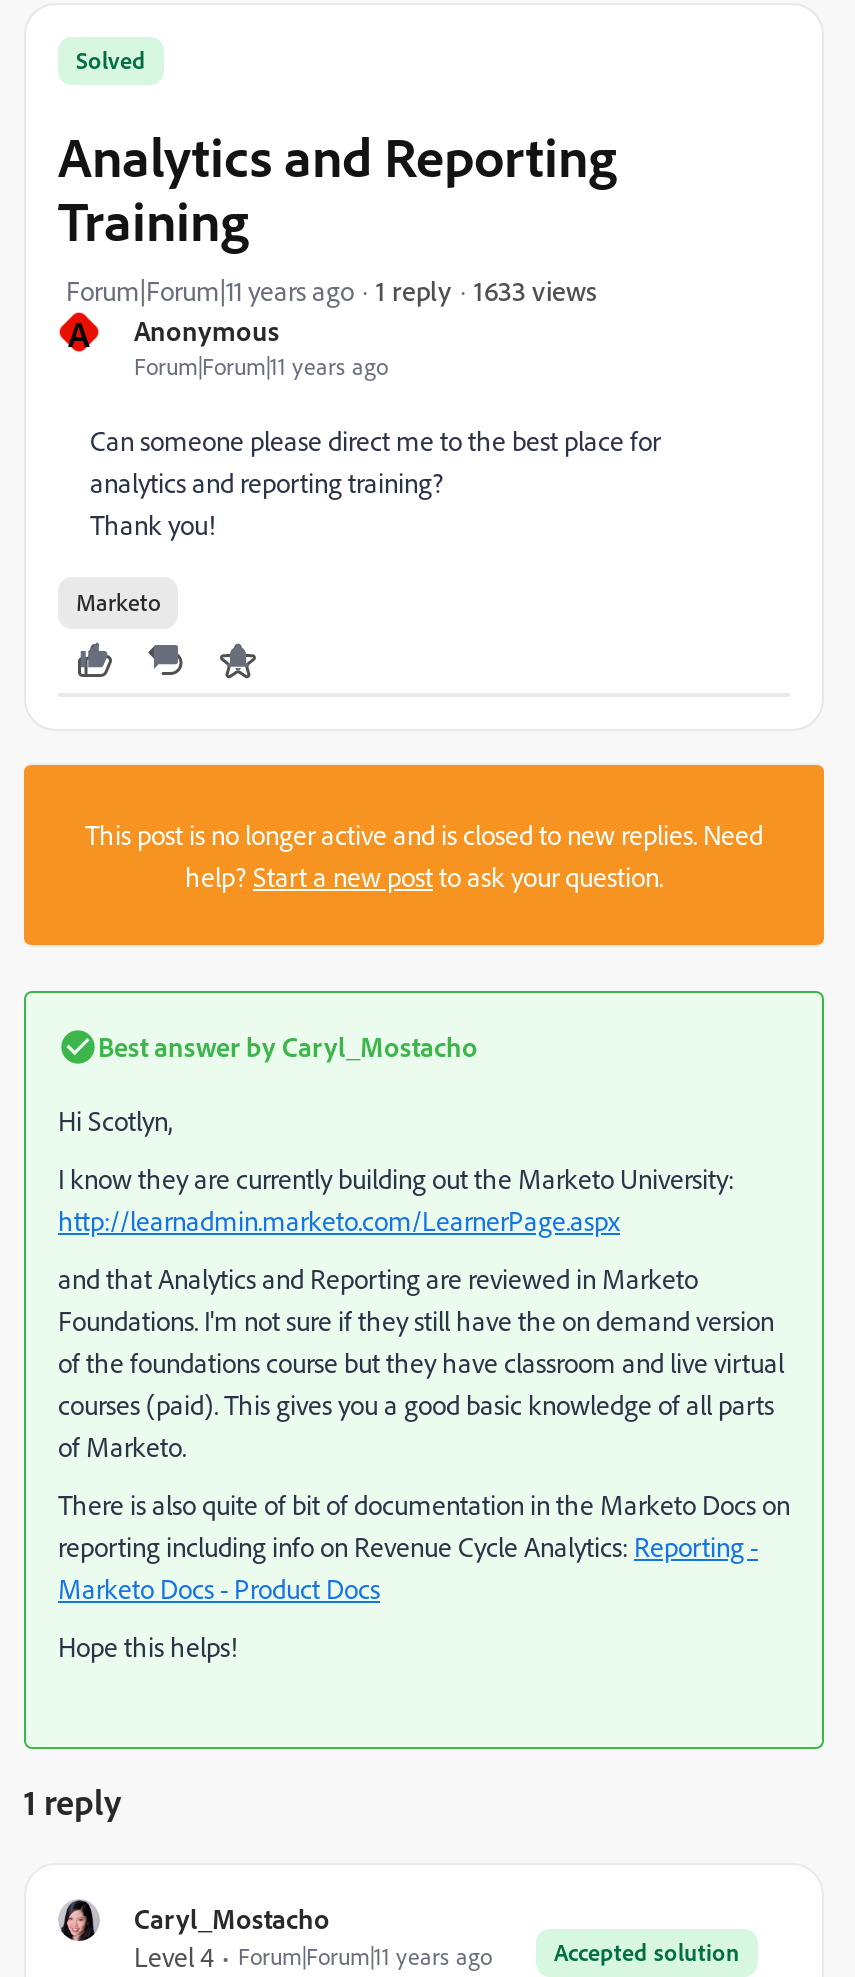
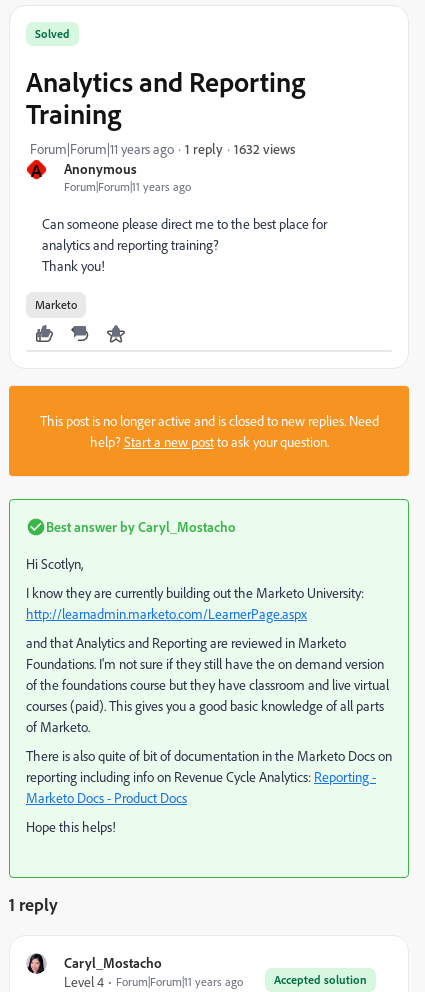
- 1633 views
+ 1632 views
